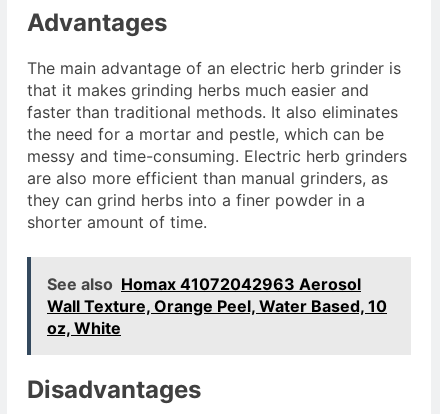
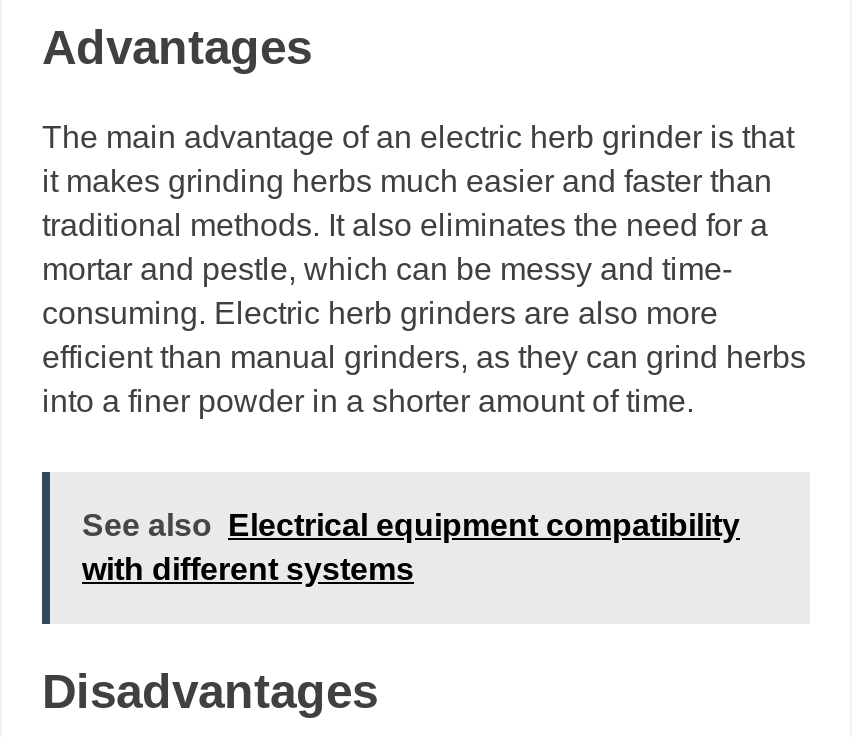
- See also Homax 41072042963 Aerosol
- Wall Texture, Orange Peel, Water Based, 10
- oz, White
+ See also Electrical equipment compatibility
+ with different systems
